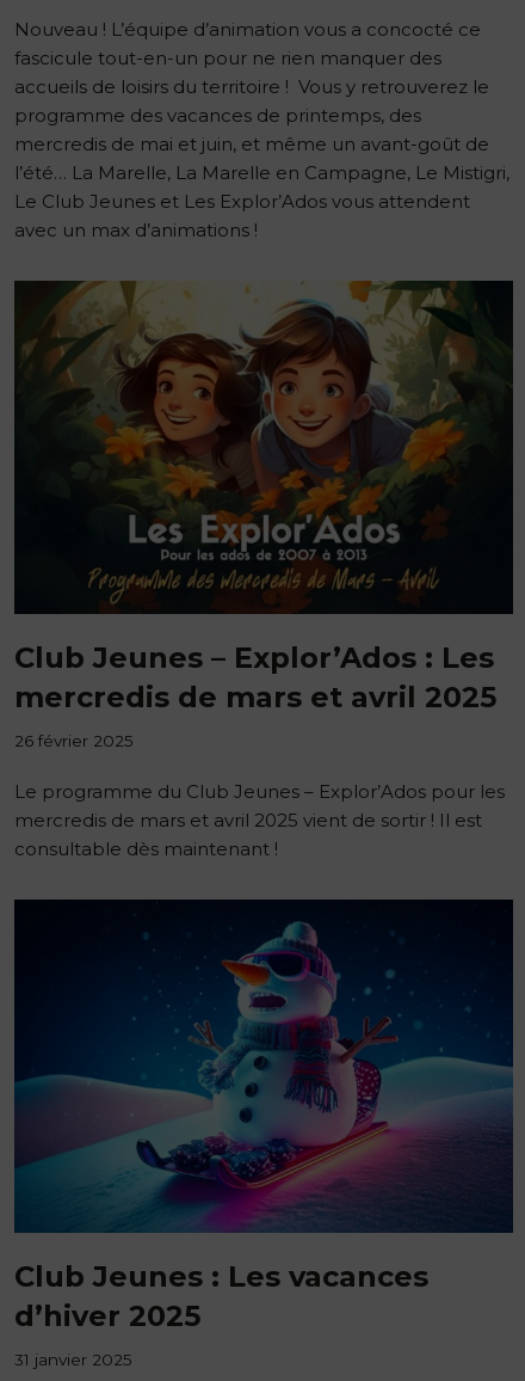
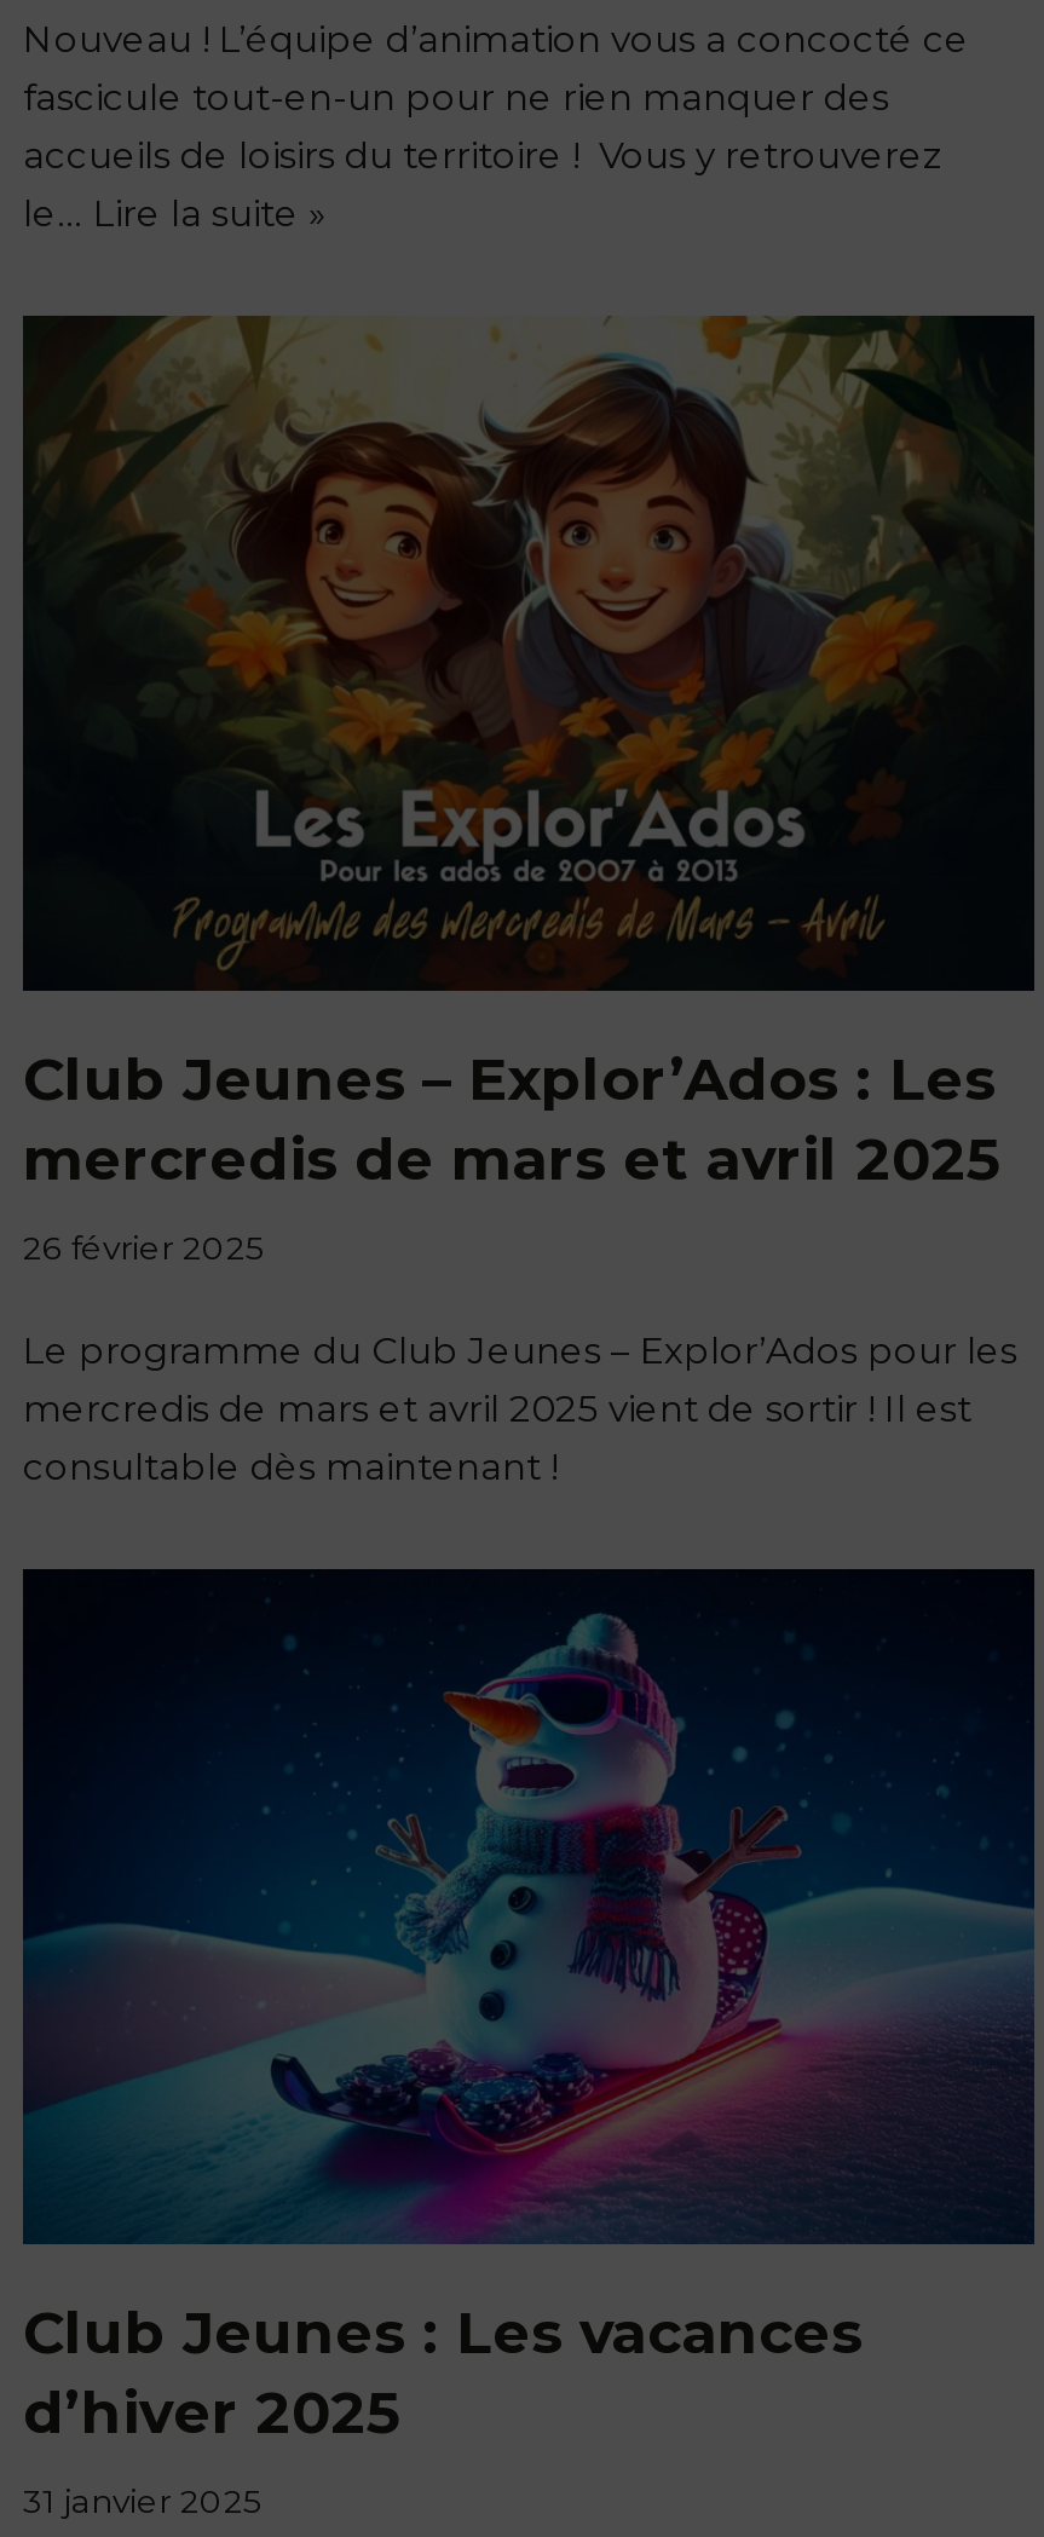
- accueils de loisirs du territoire ! Vous y retrouverez le
- programme des vacances de printemps, des
- mercredis de mai et juin, et même un avant-goût de
- l’été… La Marelle, La Marelle en Campagne, Le Mistigri,
- Le Club Jeunes et Les Explor’Ados vous attendent
- avec un max d’animations !
+ accueils de loisirs du territoire ! Vous y retrouverez
+ le… Lire la suite »
